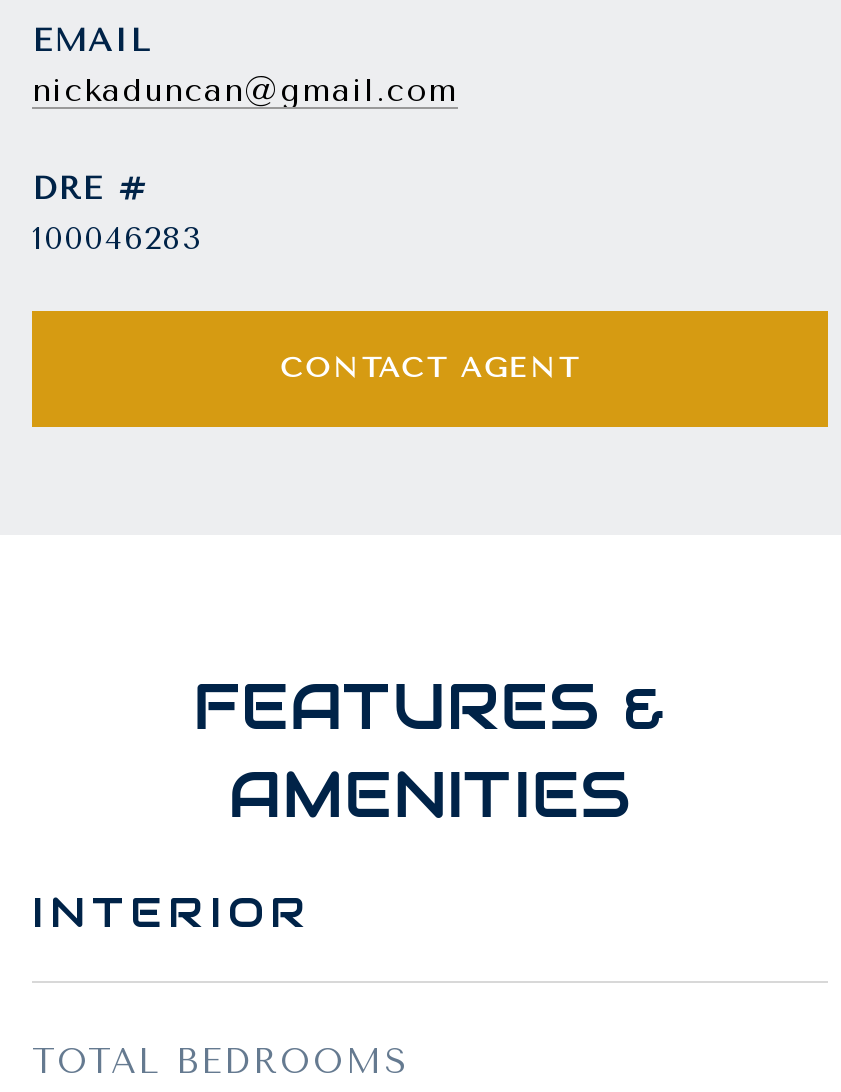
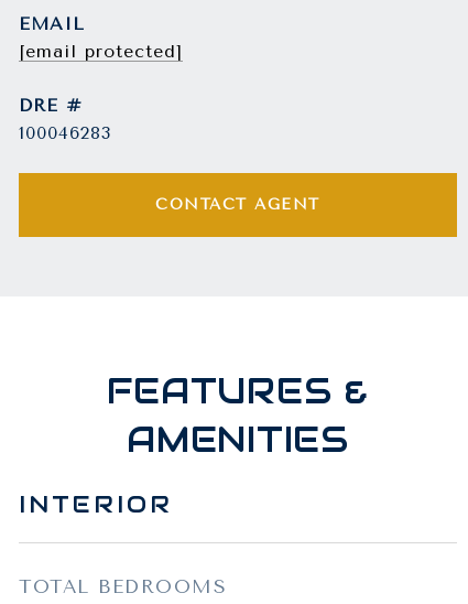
- nickaduncan@gmail.com
+ [email protected]
